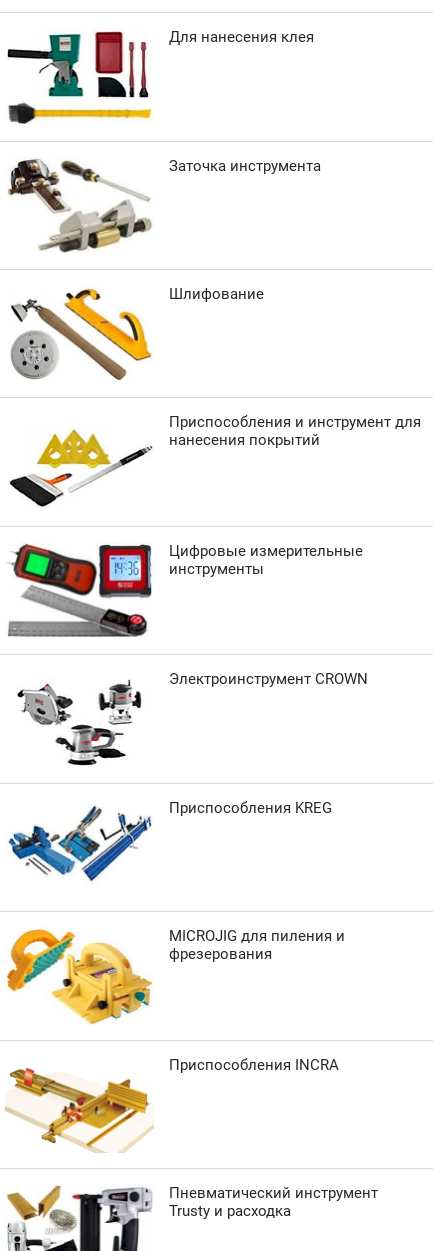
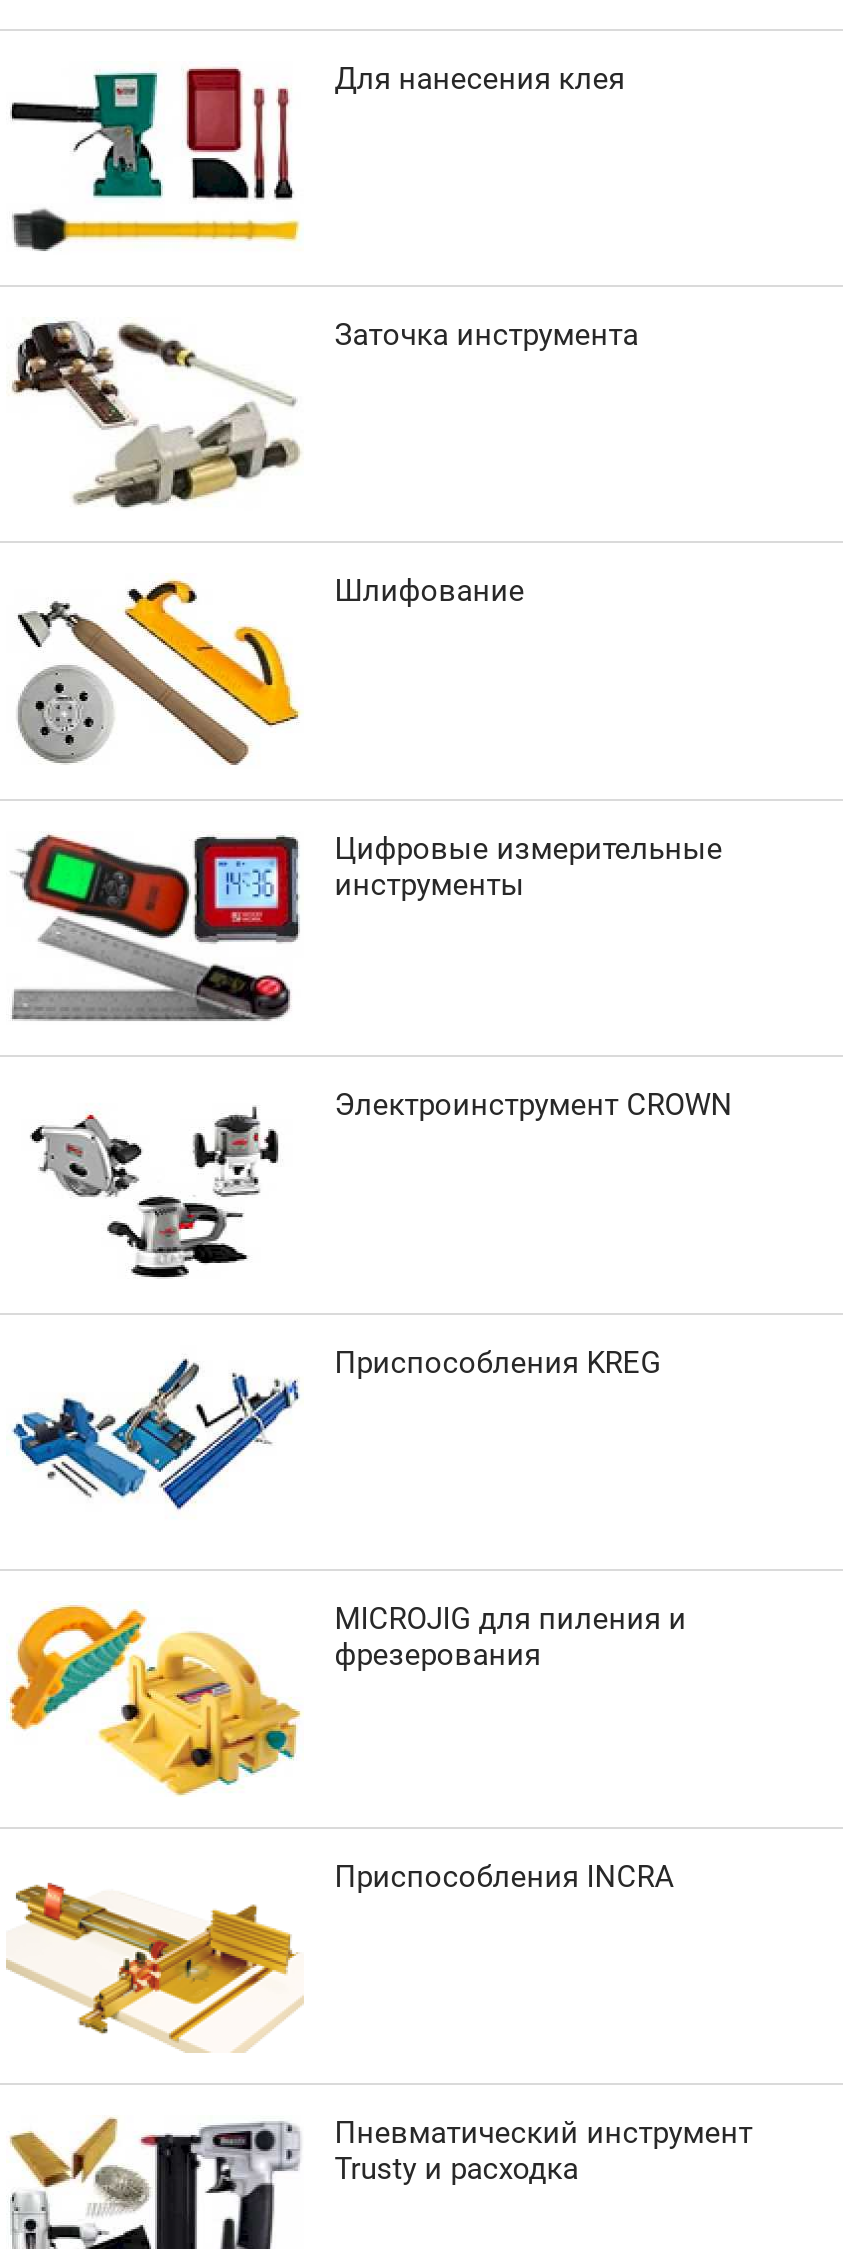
- [image]
- Приспособления и инструмент для
- нанесения покрытий
